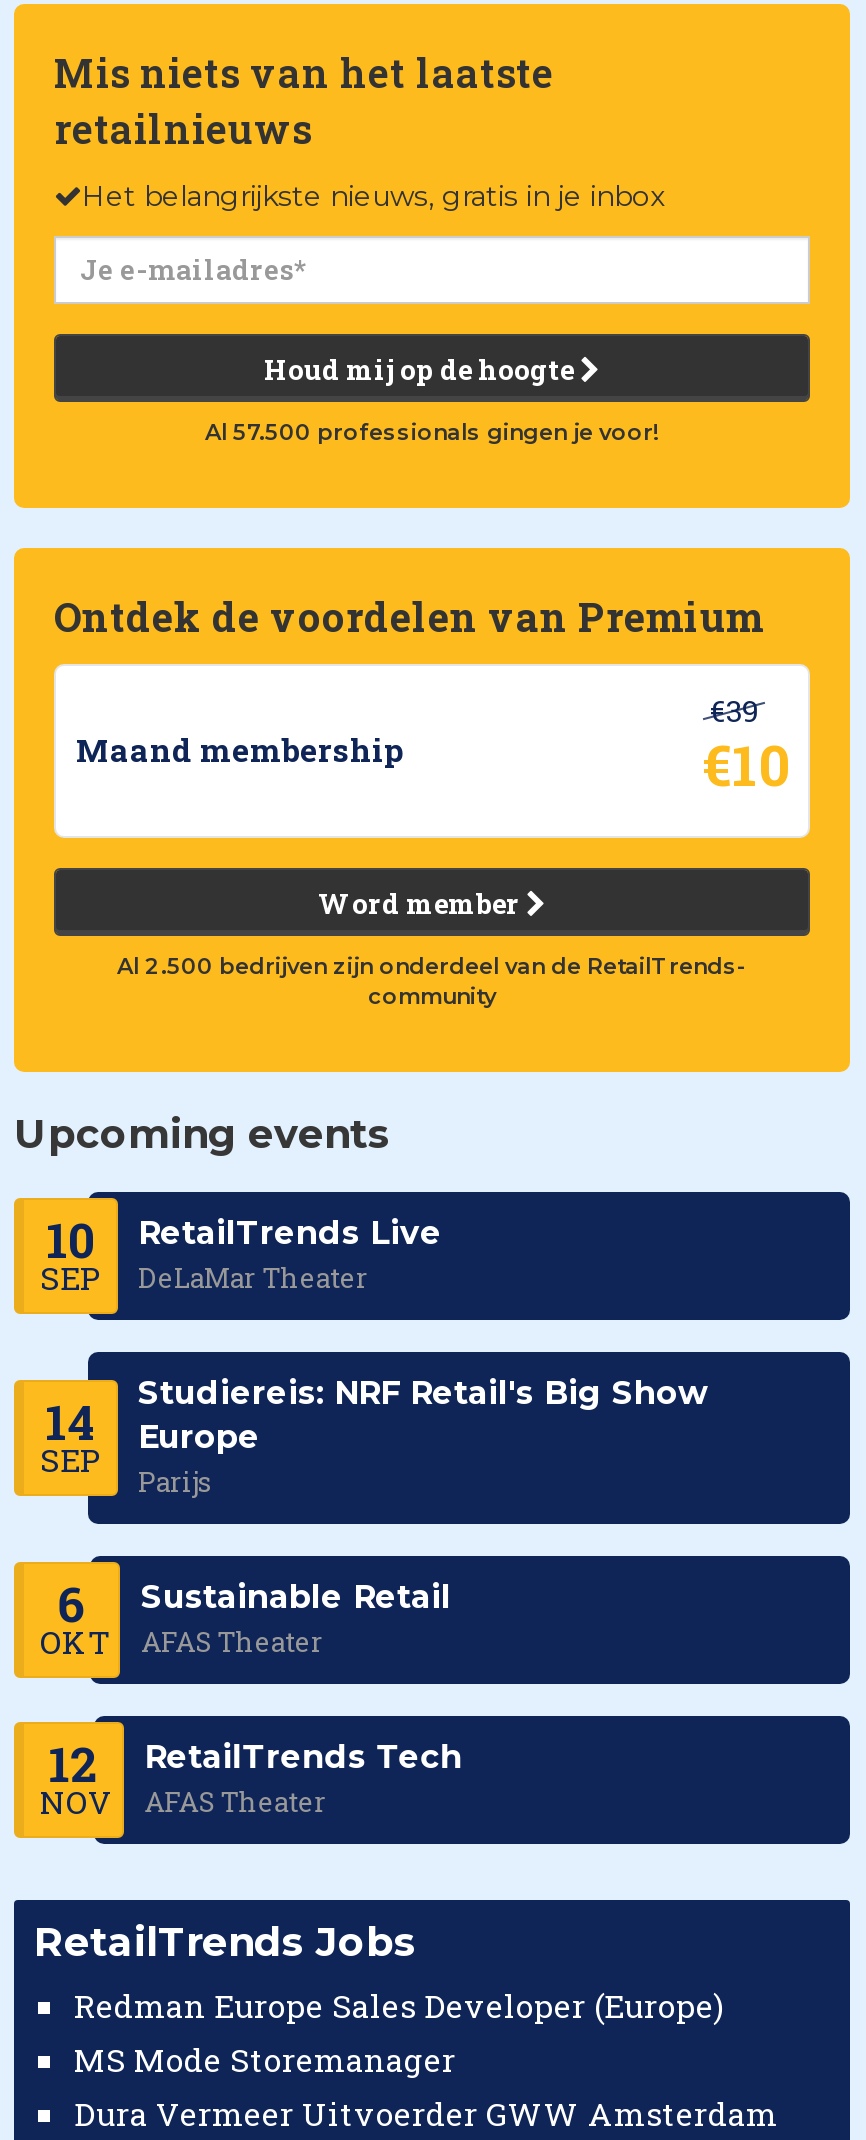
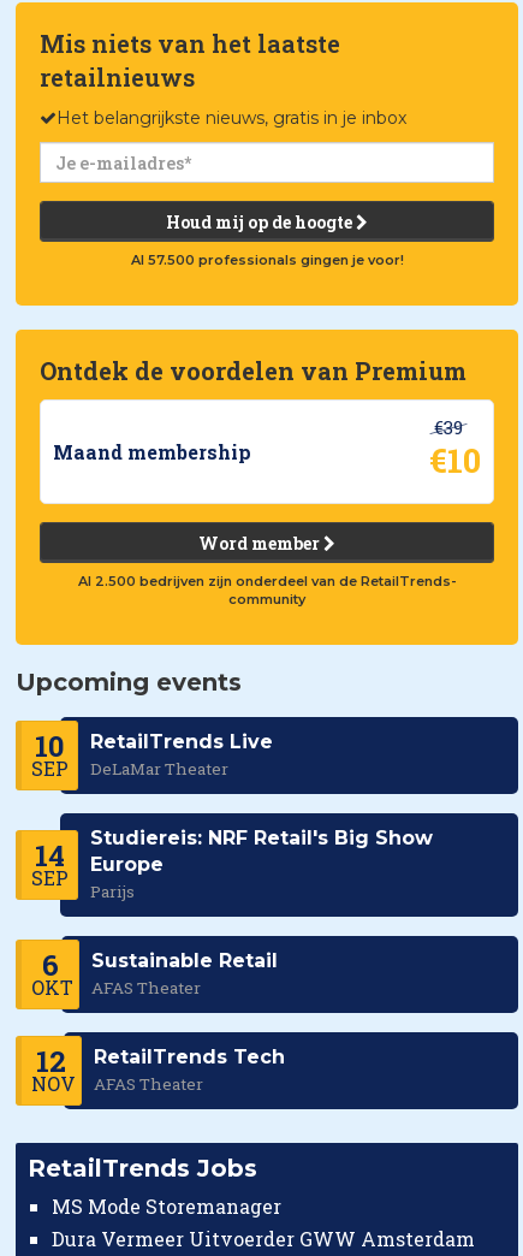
- Redman Europe Sales Developer (Europe)
